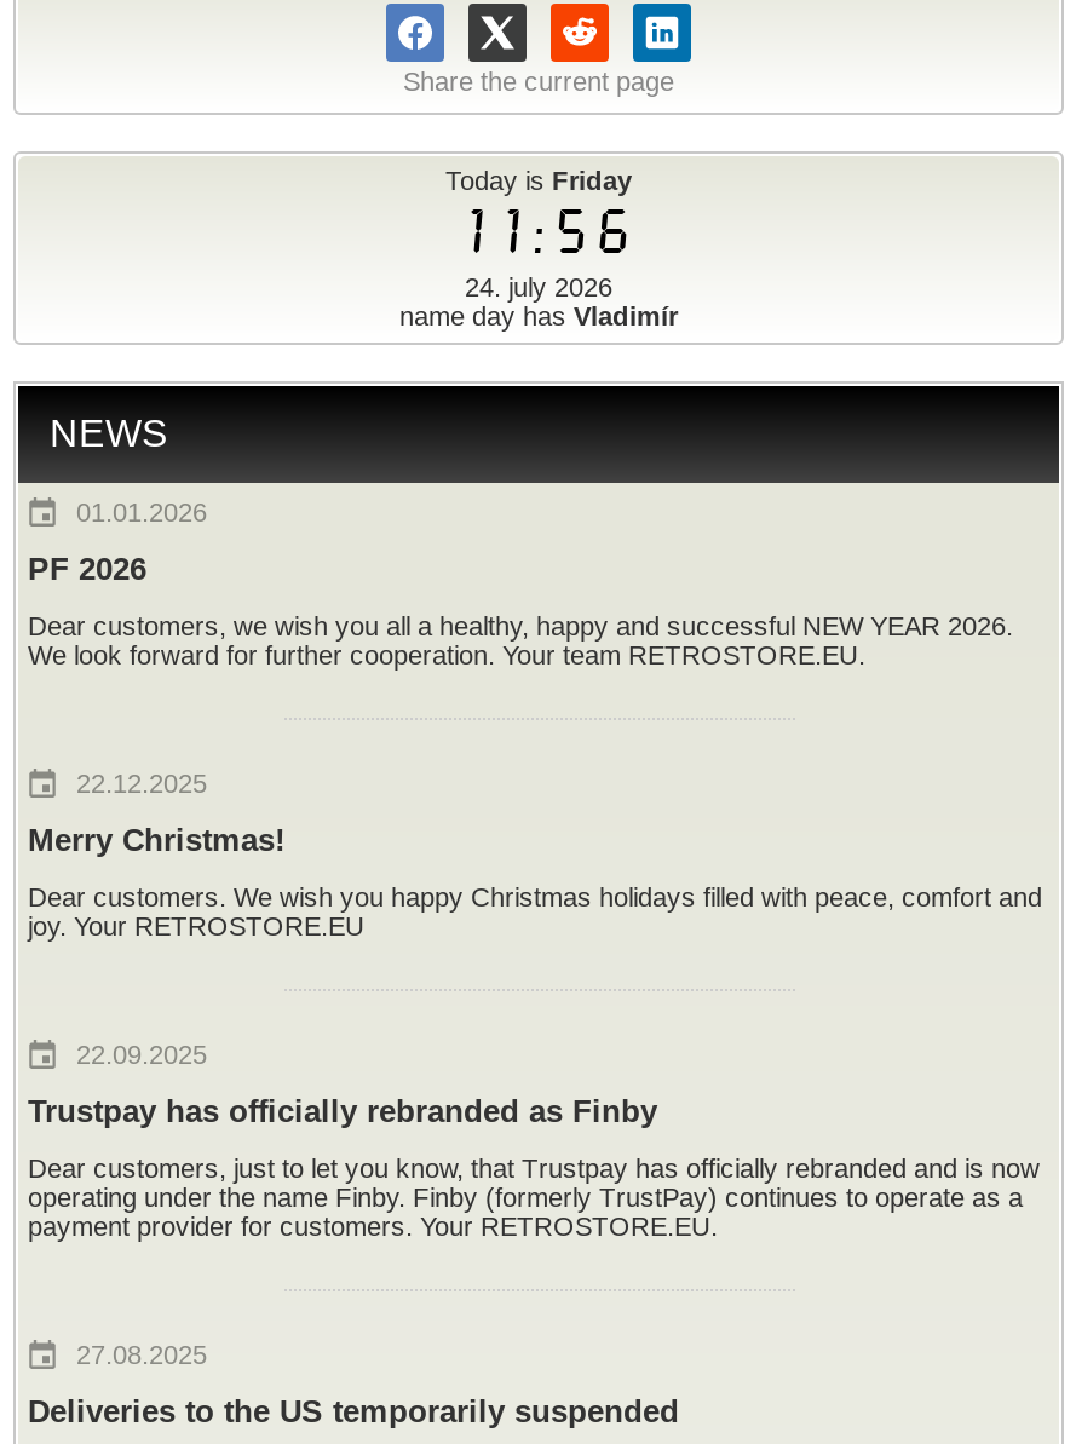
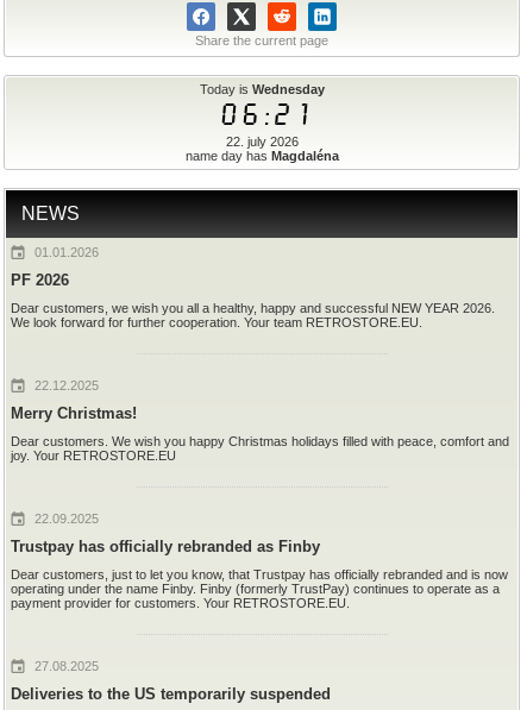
- Today is Friday
+ Today is Wednesday

- 11:56
+ 06:21

- 24. july 2026
+ 22. july 2026

- name day has Vladimír
+ name day has Magdaléna
